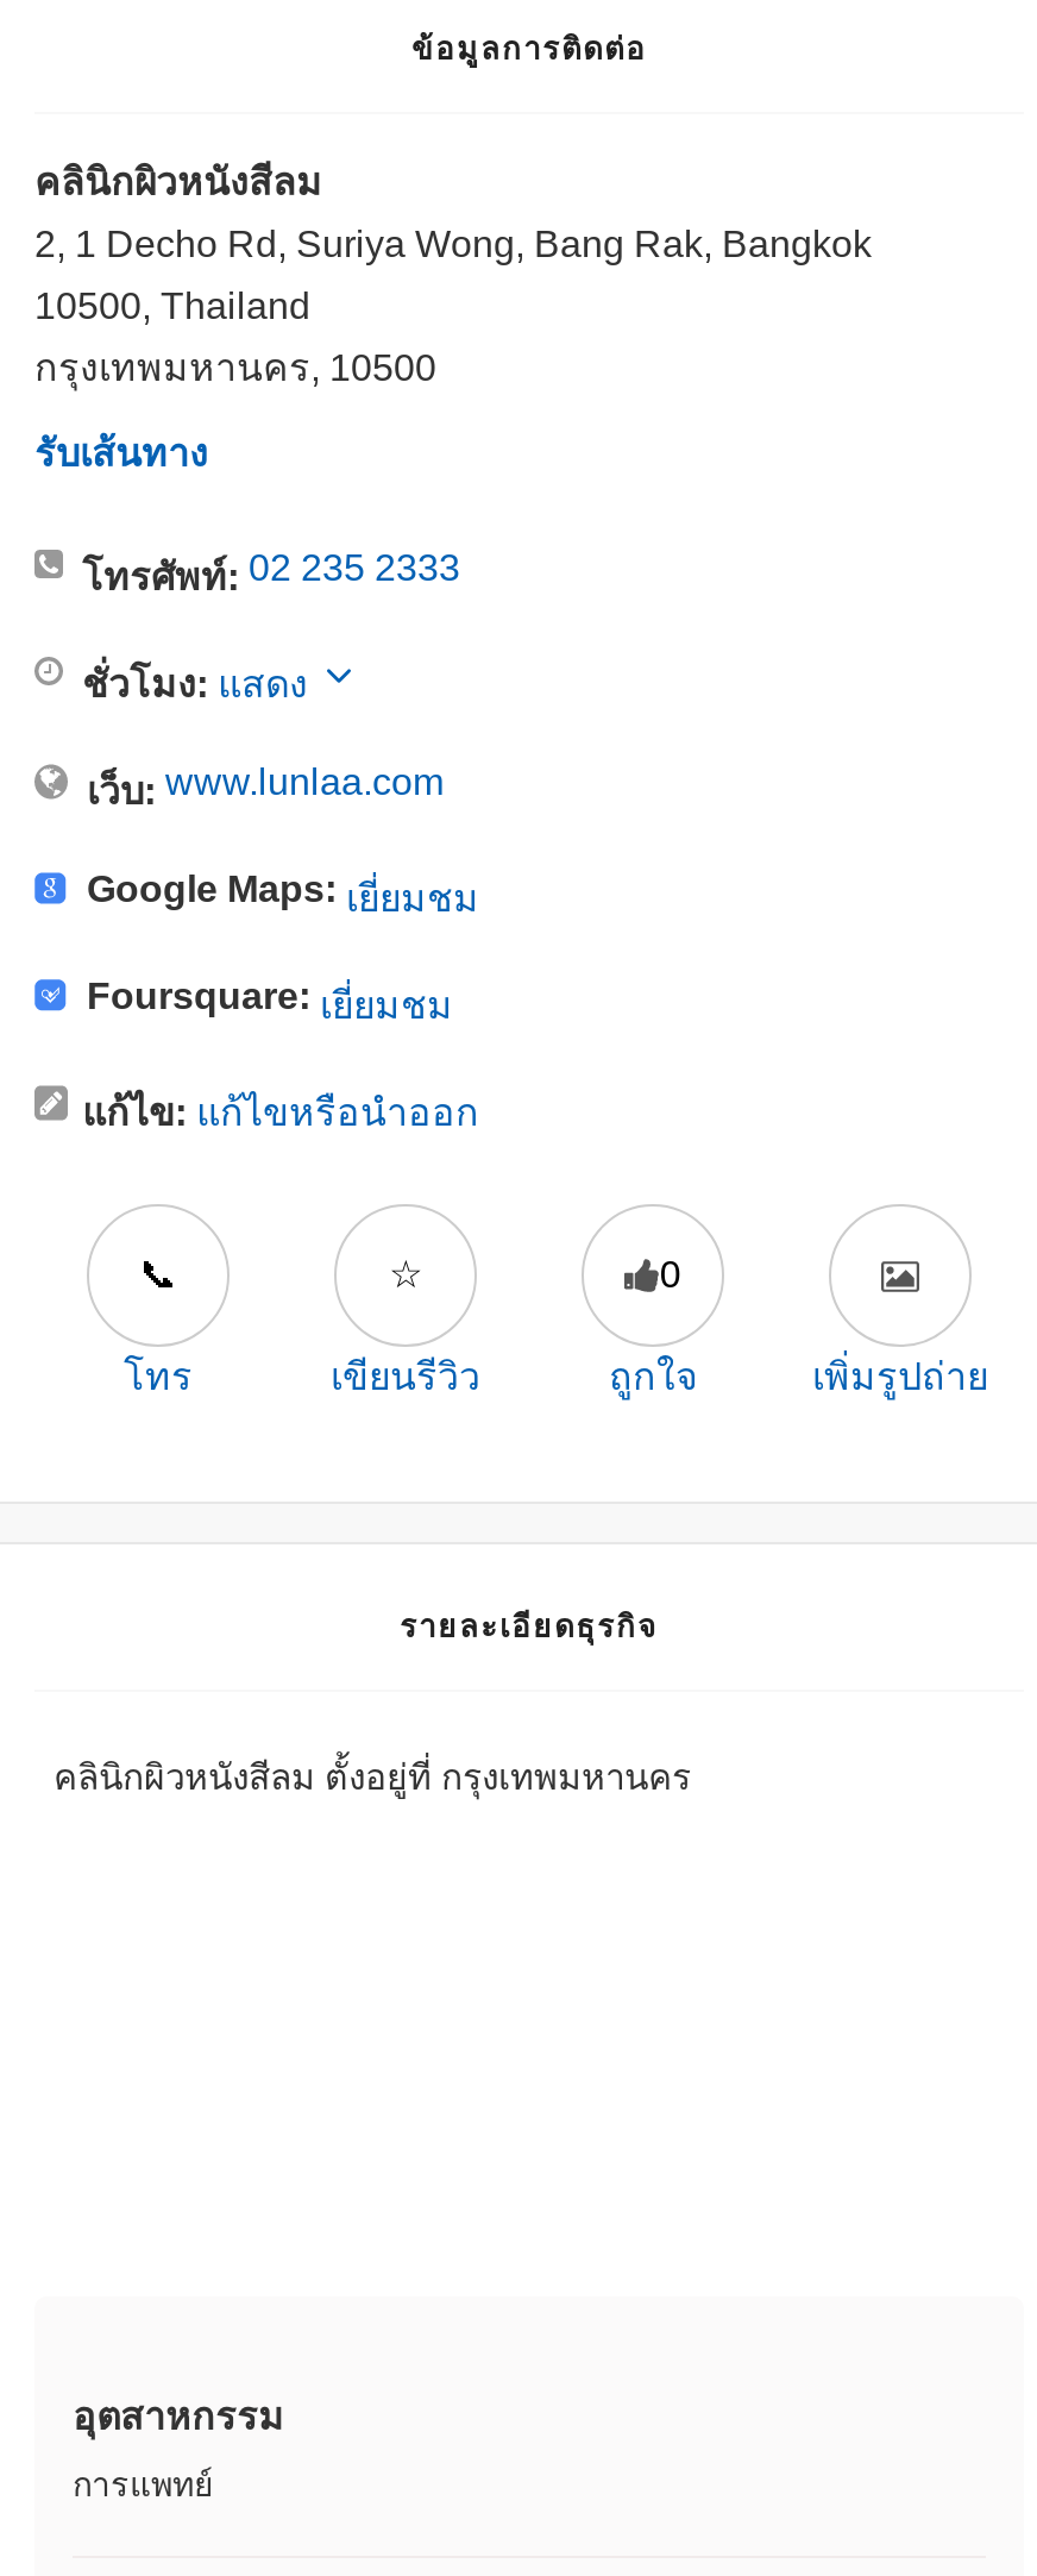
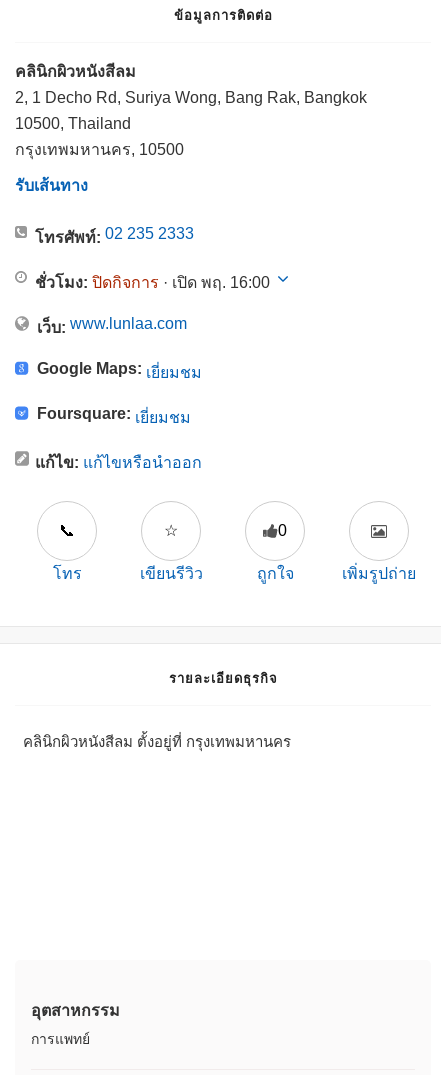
- ชั่วโมง: แสดง
+ ชั่วโมง: ปิดกิจการ· เปิด พฤ. 16:00
